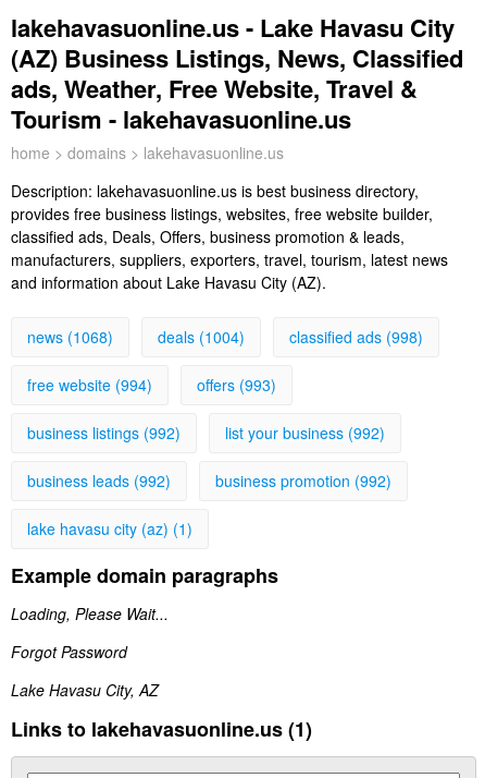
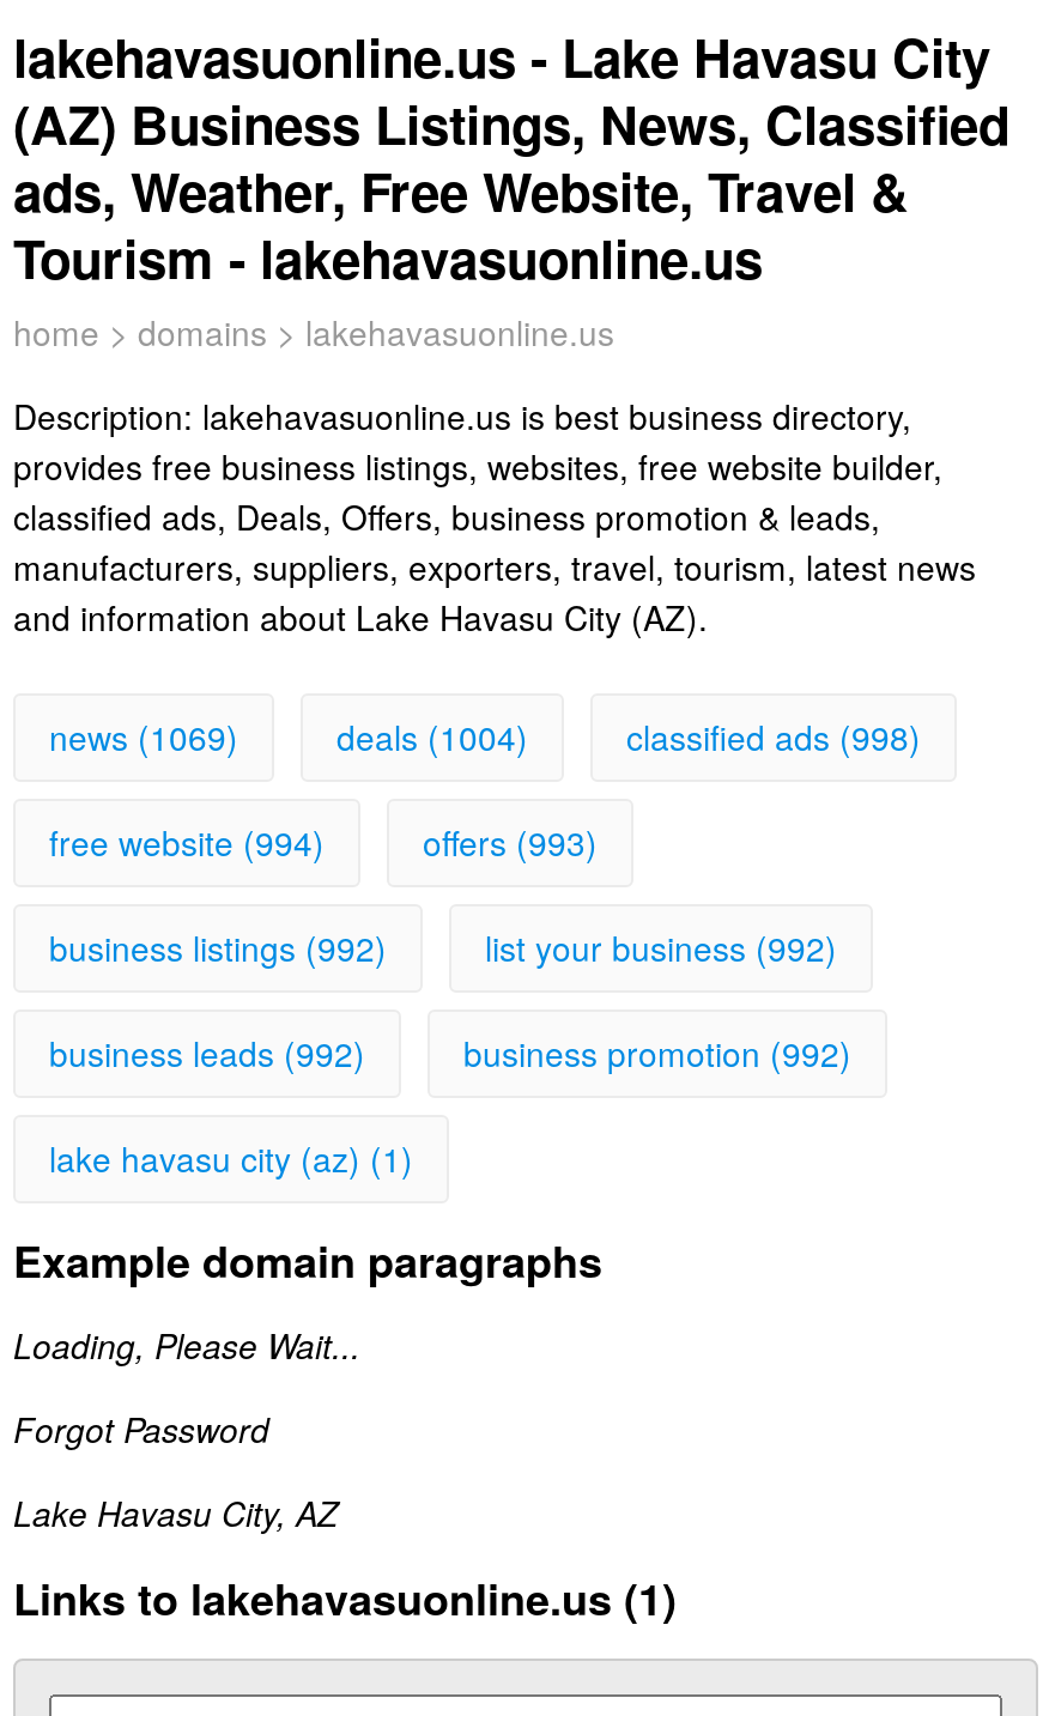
- news (1068)
+ news (1069)
